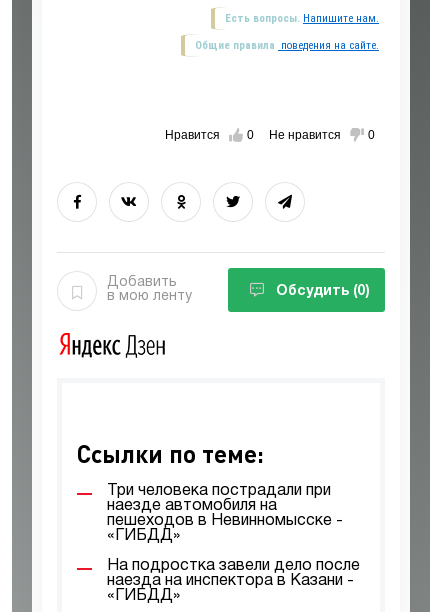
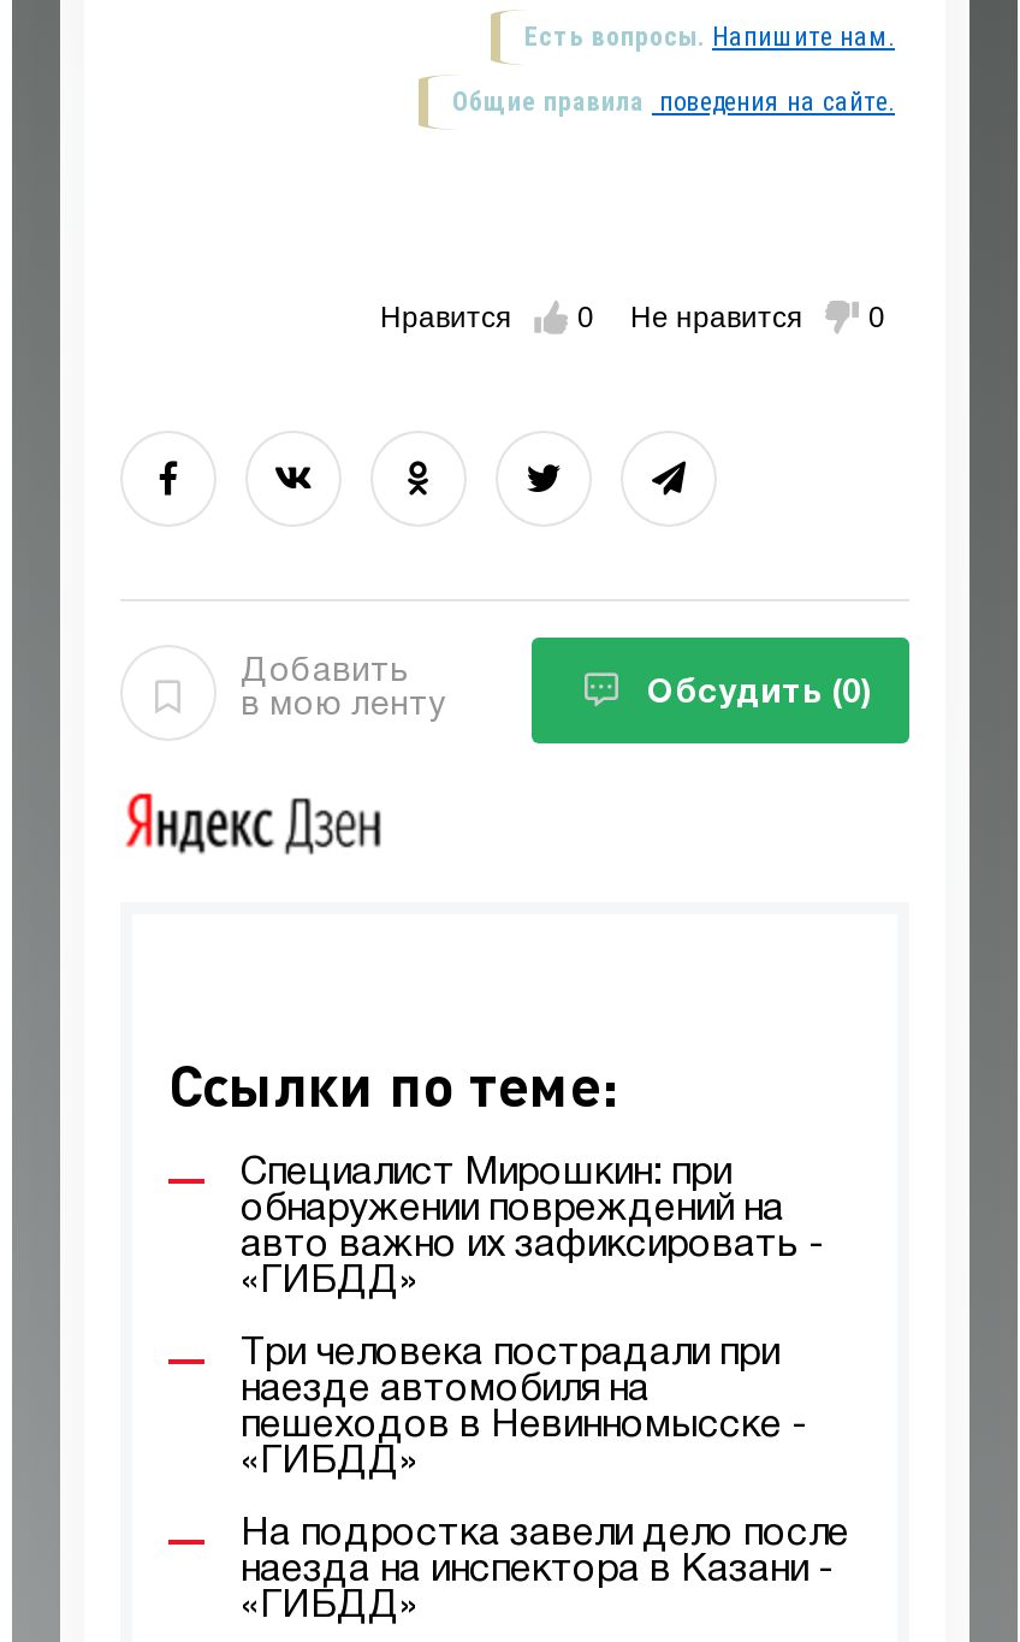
+ Специалист Мирошкин: при
+ обнаружении повреждений на
+ авто важно их зафиксировать -
+ «ГИБДД»
